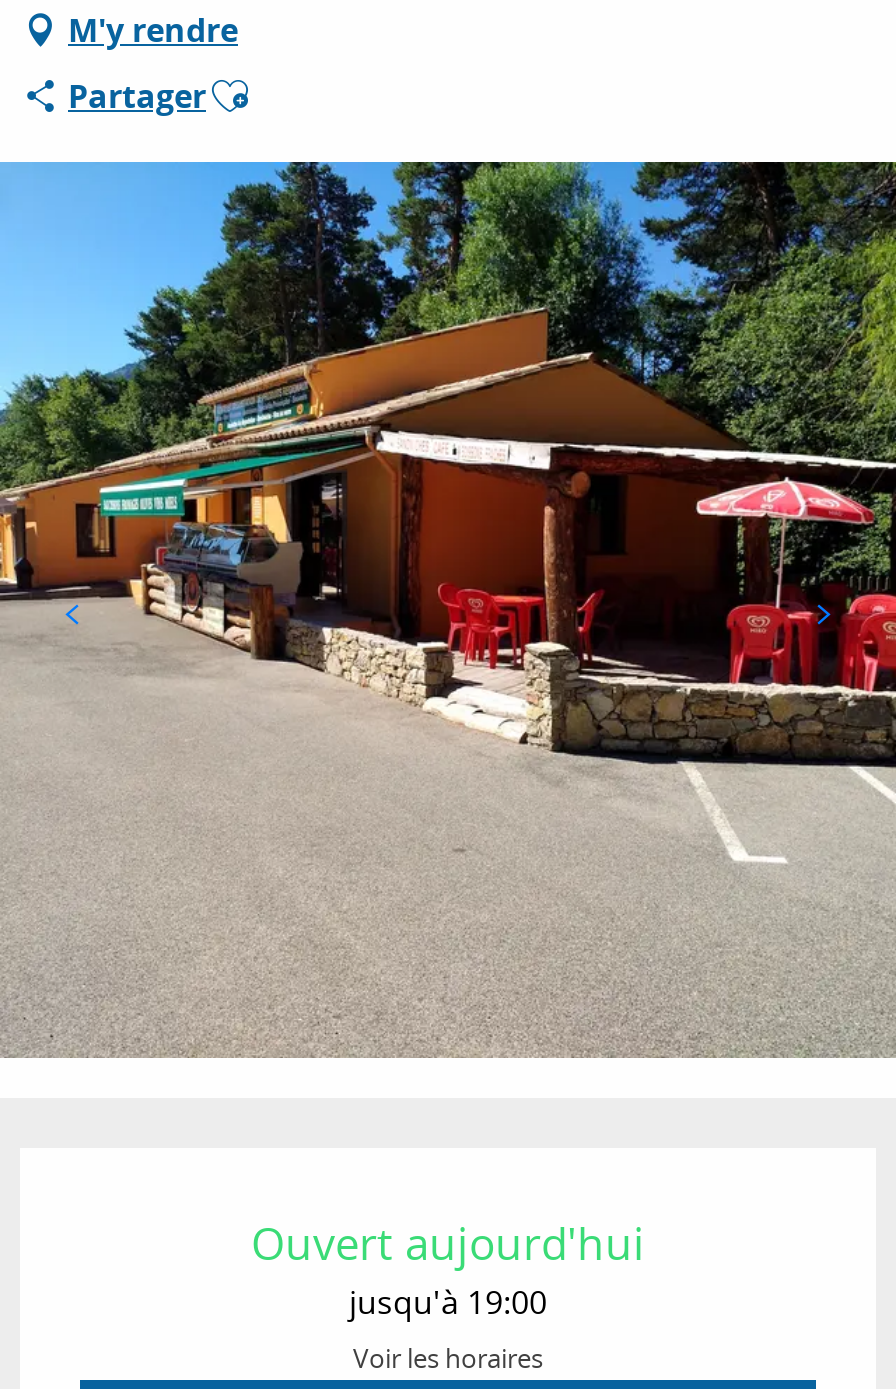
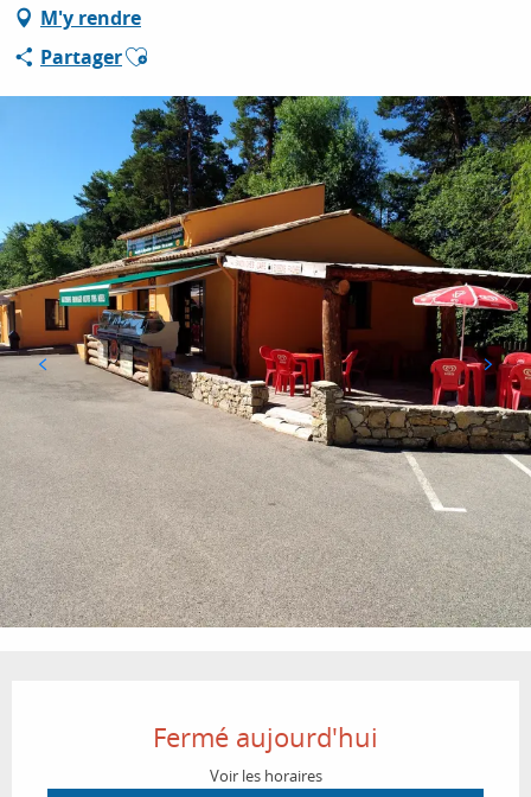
- Ouvert aujourd'hui
- jusqu'à 19:00
+ Fermé aujourd'hui
